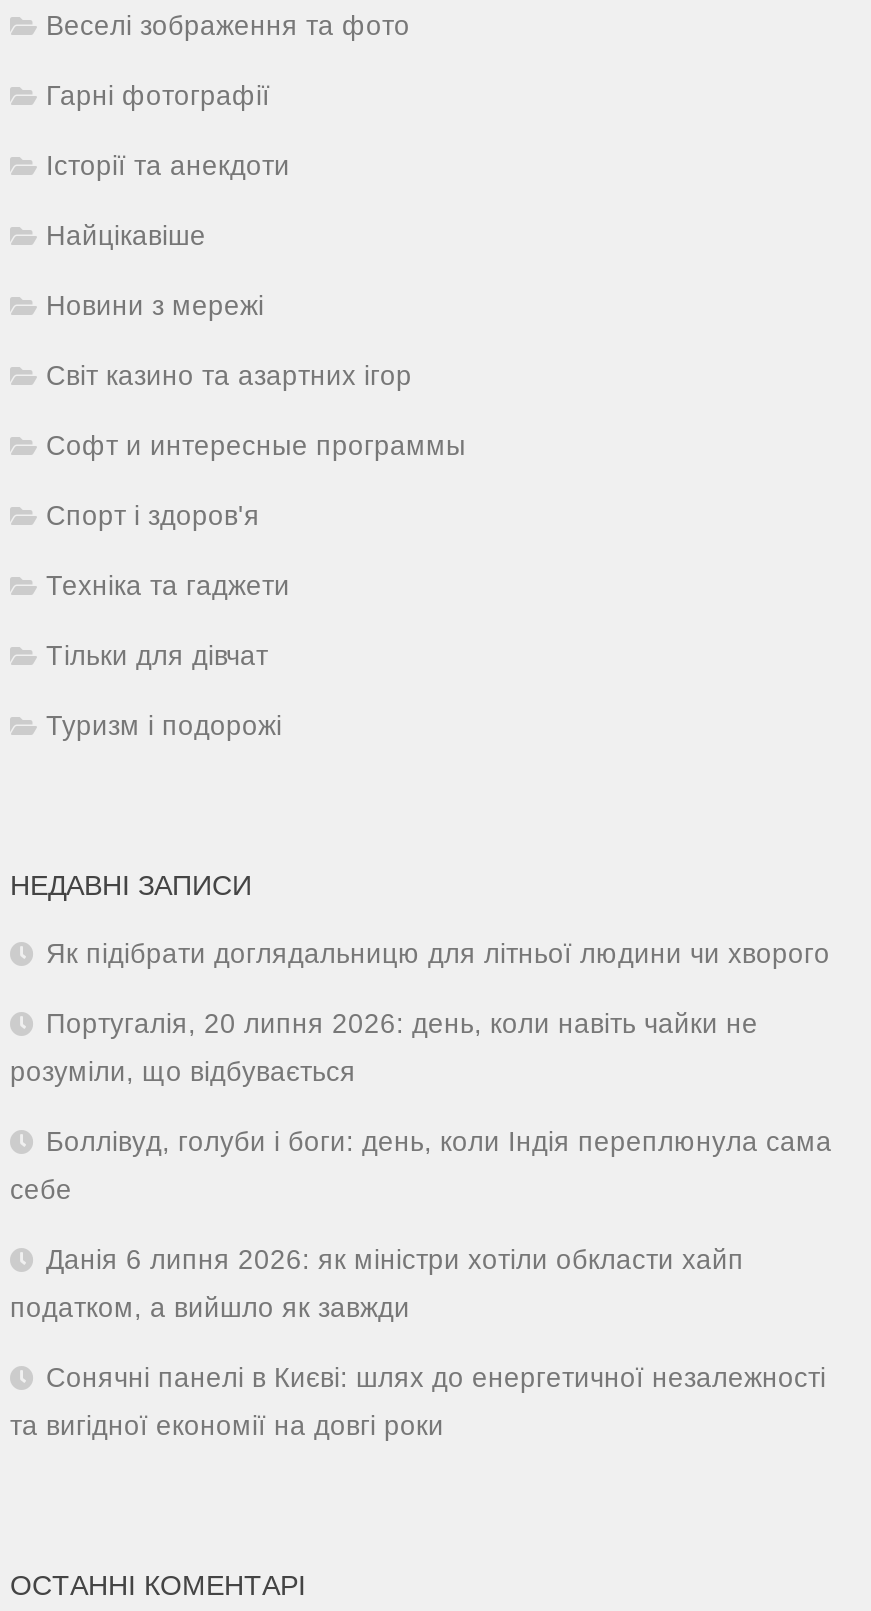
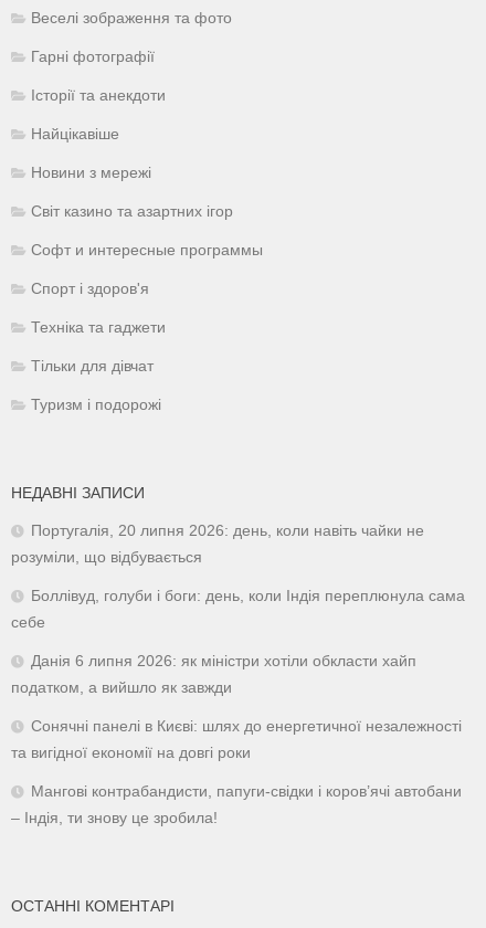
- Як підібрати доглядальницю для літньої людини чи хворого

moved up: Португалія, 20 липня 2026: день, коли навіть чайки не | розуміли, що відбувається | Боллівуд, голуби і боги: день, коли Індія переплюнула сама | себе | Данія 6 липня 2026: як міністри хотіли обкласти хайп | податком, а вийшло як завжди | Сонячні панелі в Києві: шлях до енергетичної незалежності | та вигідної економії на довгі роки

+ Мангові контрабандисти, папуги-свідки і коров’ячі автобани
+ – Індія, ти знову це зробила!
